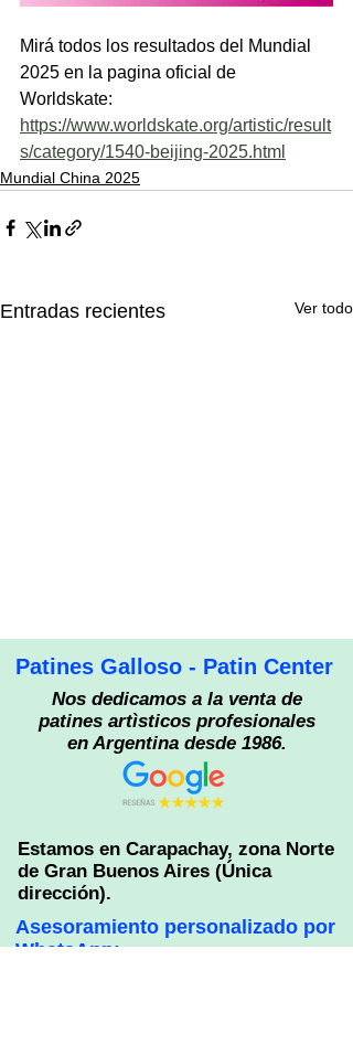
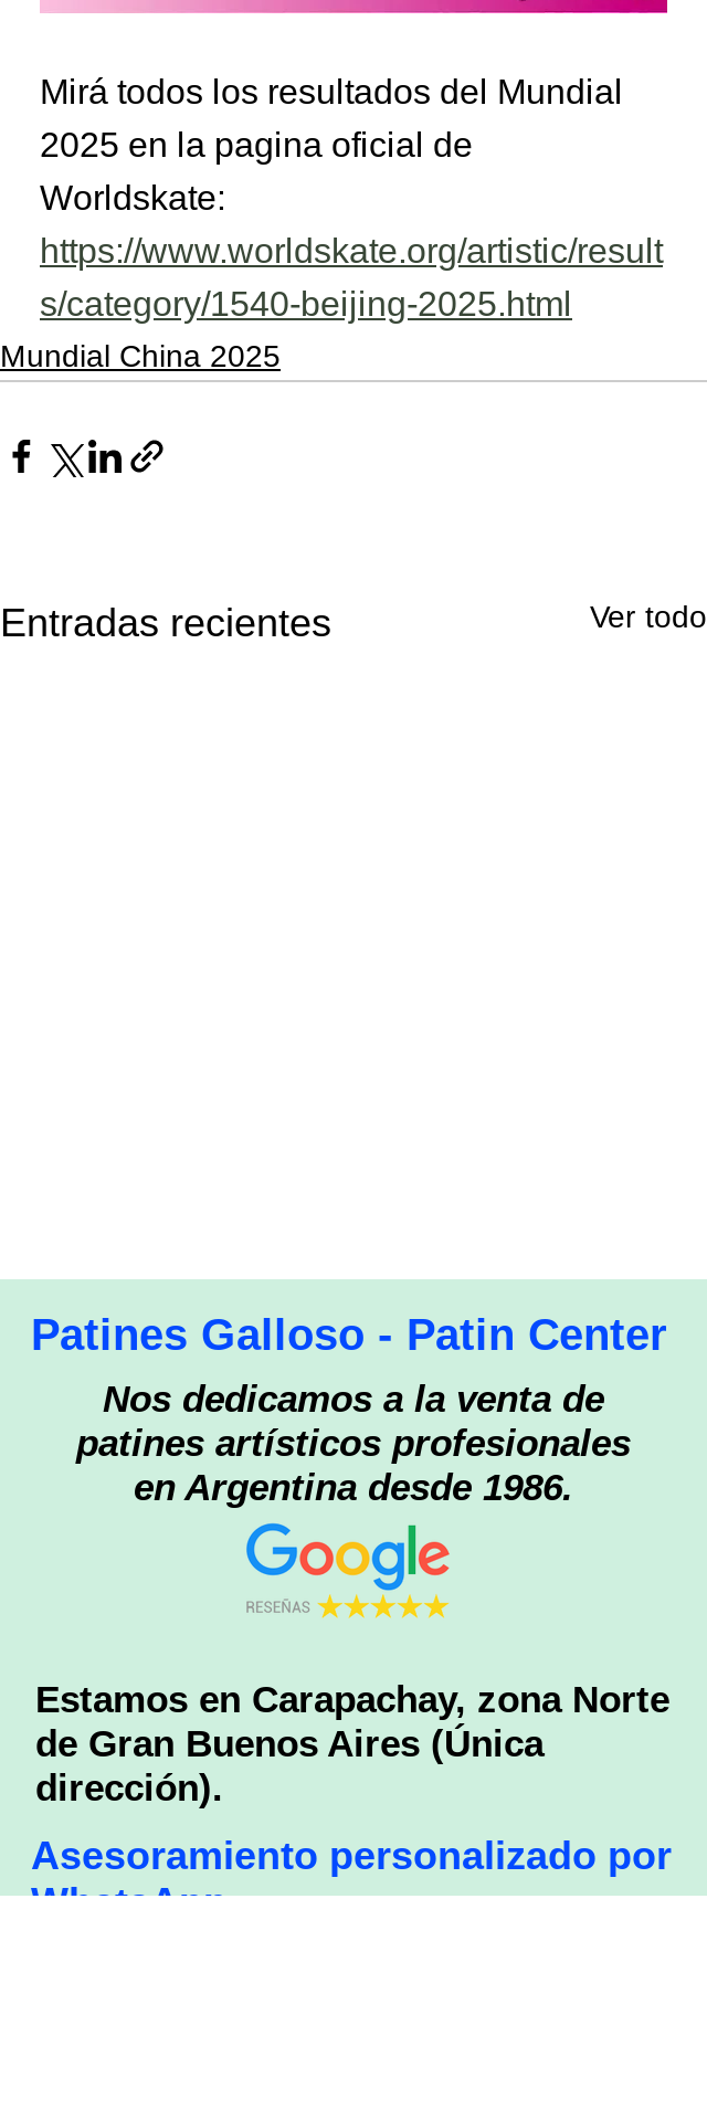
- patines artìsticos profesionales
+ patines artísticos profesionales
